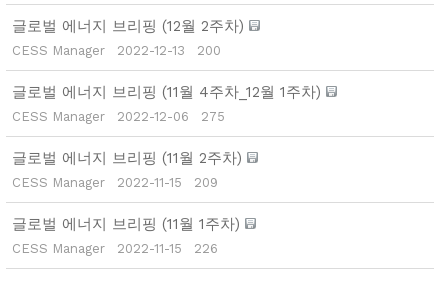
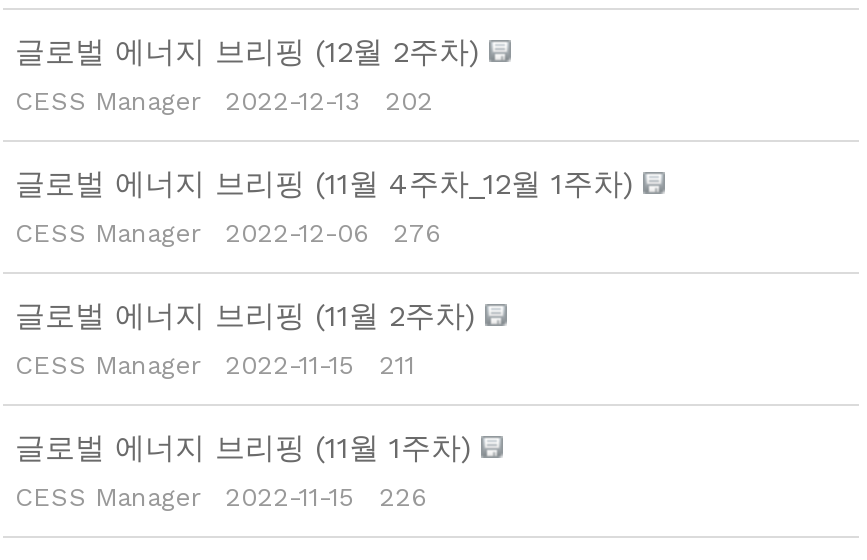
- CESS Manager 2022-12-13 200
+ CESS Manager 2022-12-13 202

- CESS Manager 2022-12-06 275
+ CESS Manager 2022-12-06 276

- CESS Manager 2022-11-15 209
+ CESS Manager 2022-11-15 211
